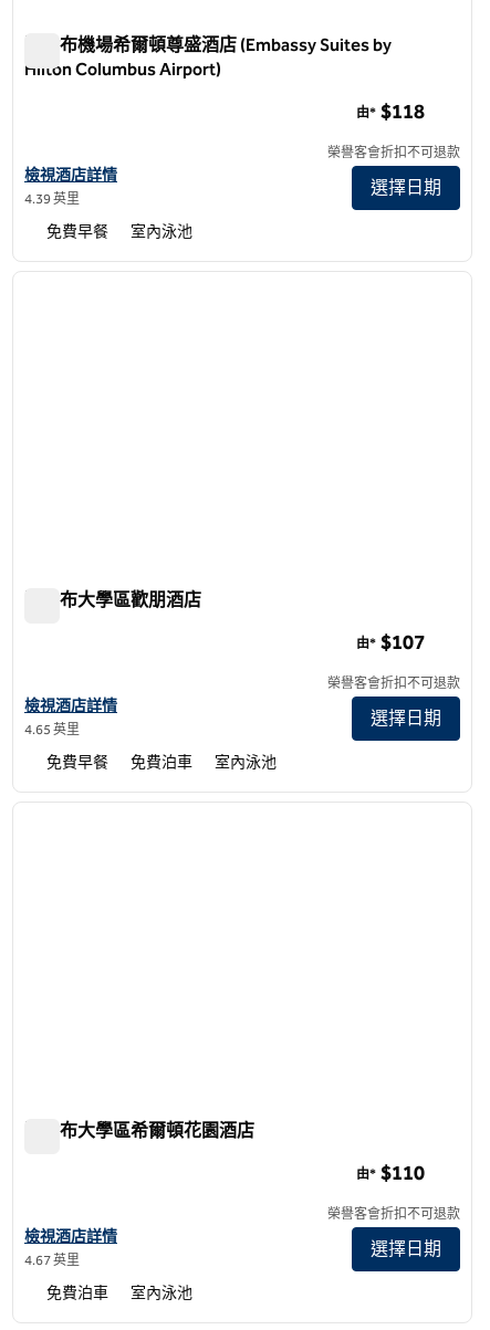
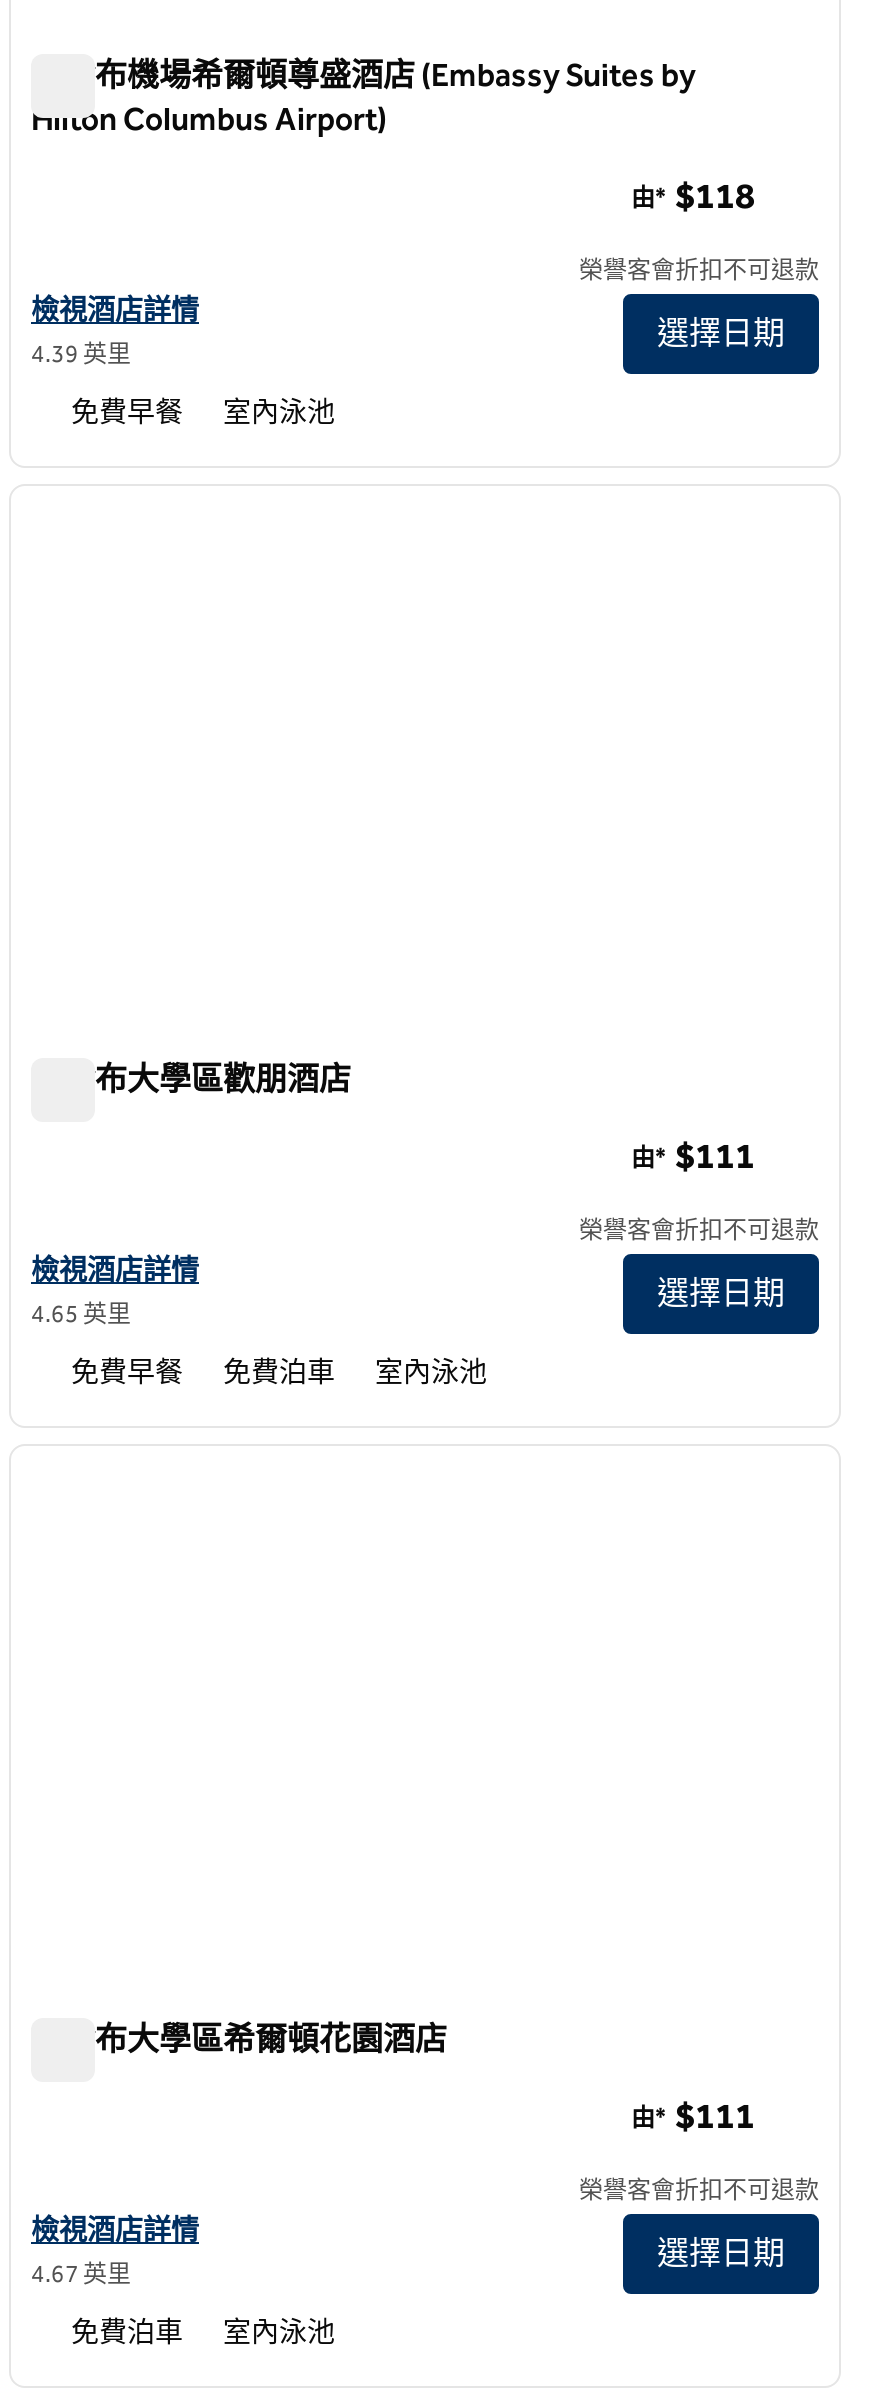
- 由* $107
+ 由* $111

- 由* $110
+ 由* $111
